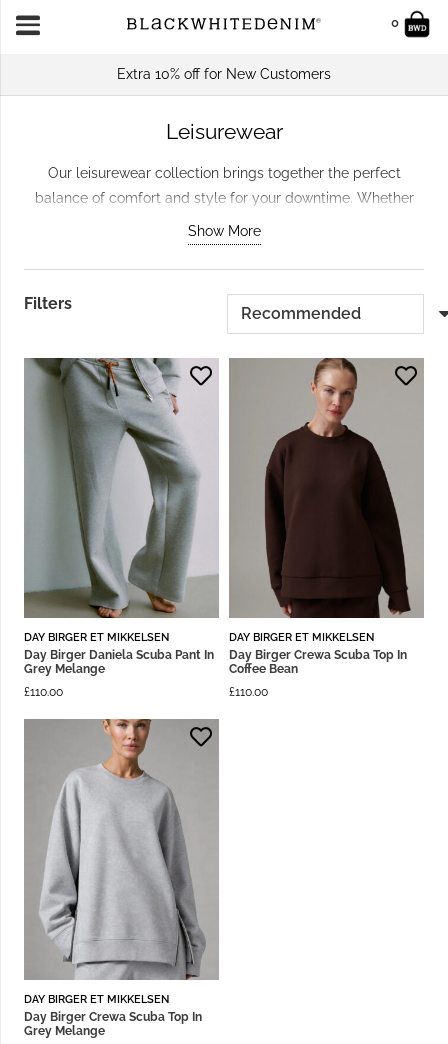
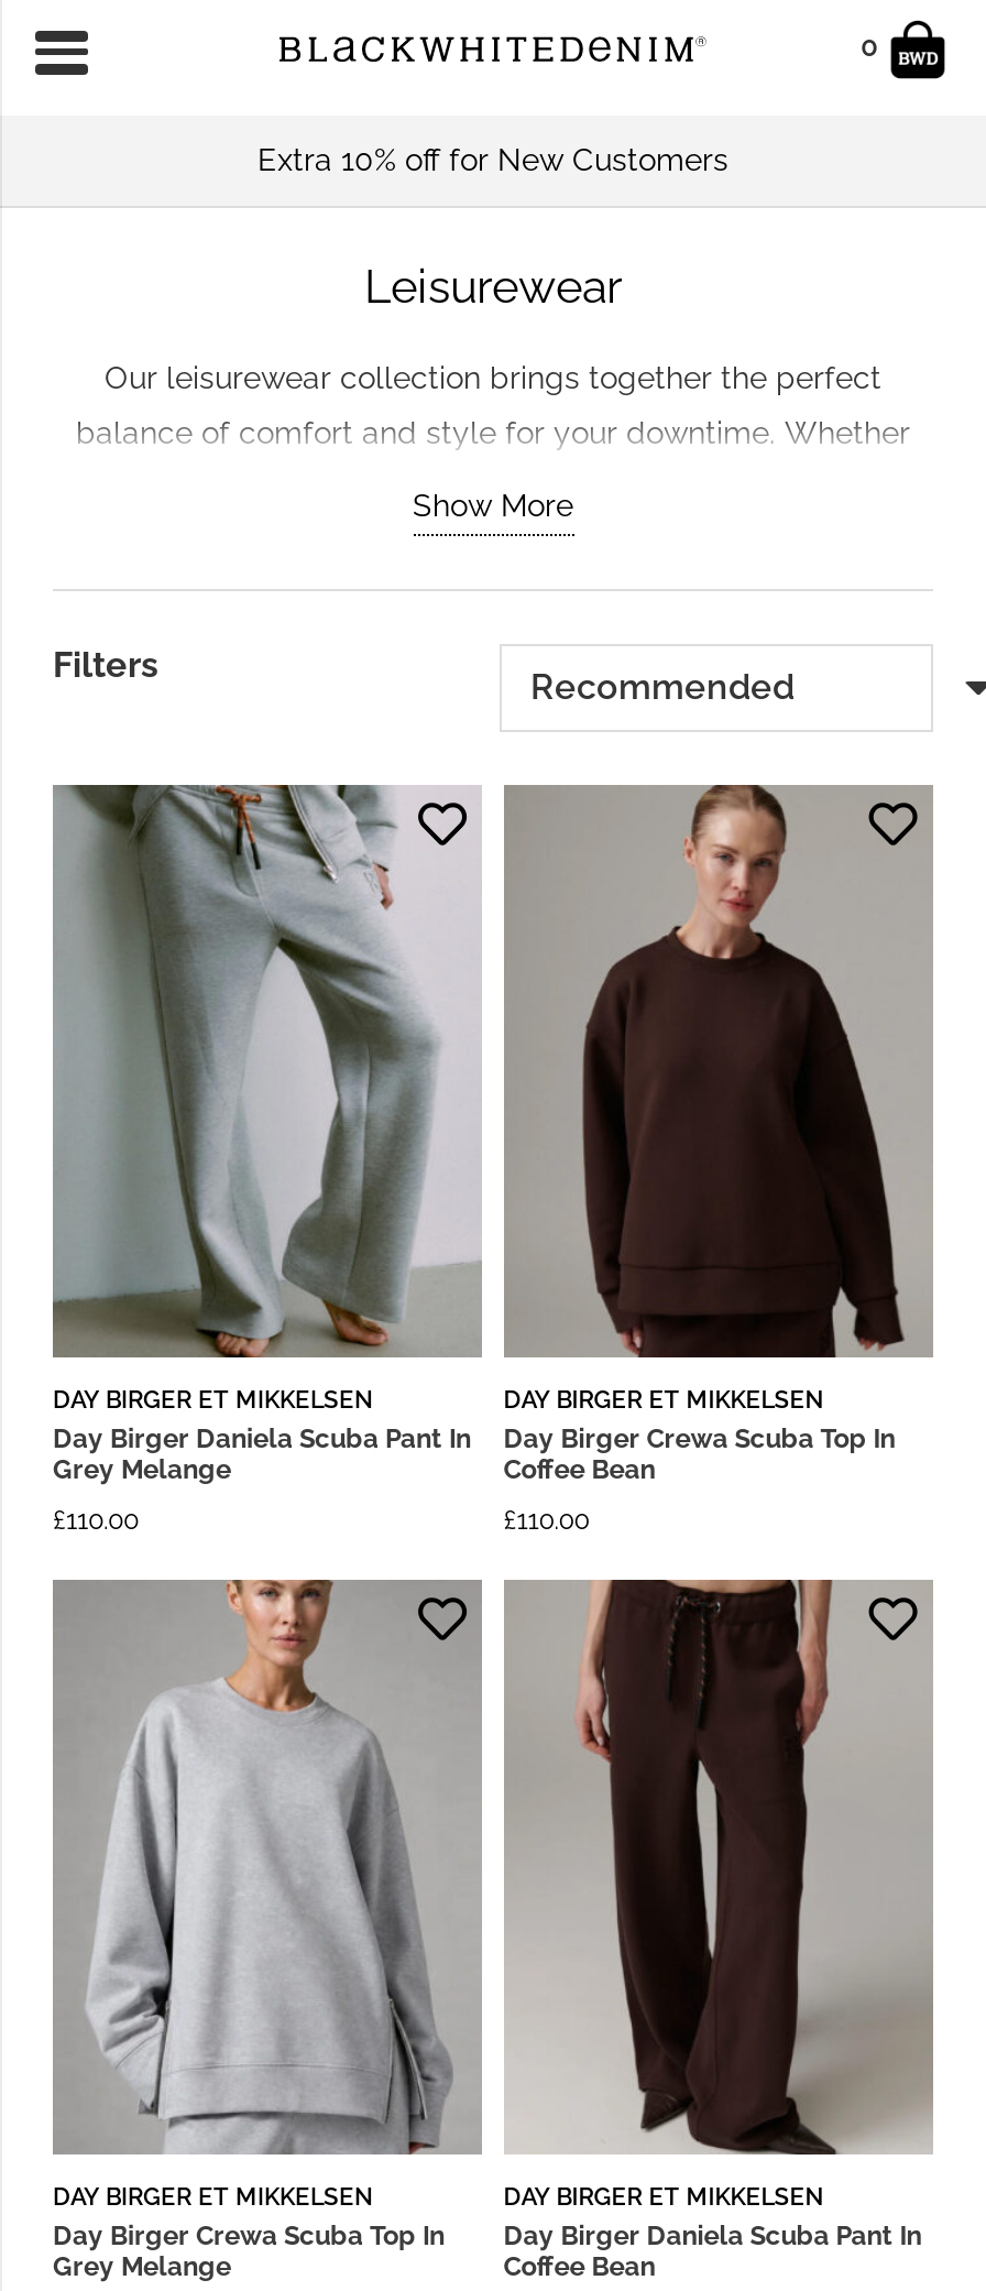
+ [image]
+ DAY BIRGER ET MIKKELSEN
+ Day Birger Daniela Scuba Pant In
+ Coffee Bean
